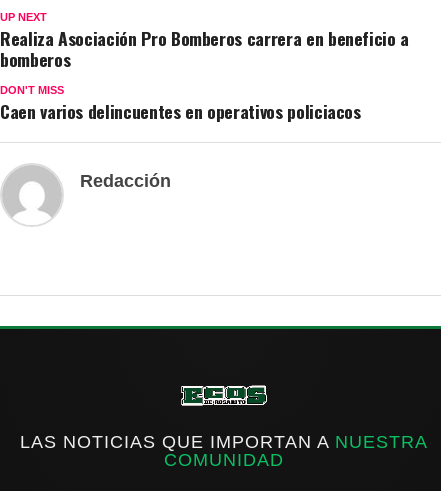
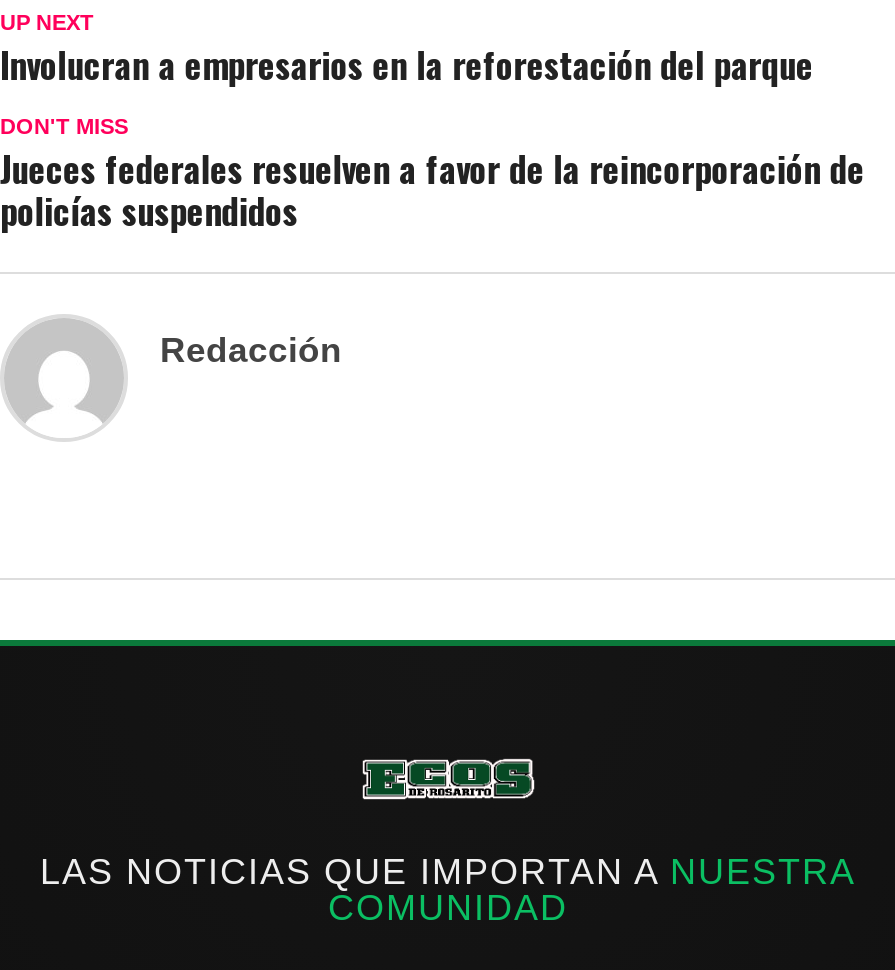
- Realiza Asociación Pro Bomberos carrera en beneficio a
- bomberos
+ Involucran a empresarios en la reforestación del parque

moved up: DON'T MISS

- Caen varios delincuentes en operativos policiacos
+ Jueces federales resuelven a favor de la reincorporación de
+ policías suspendidos
